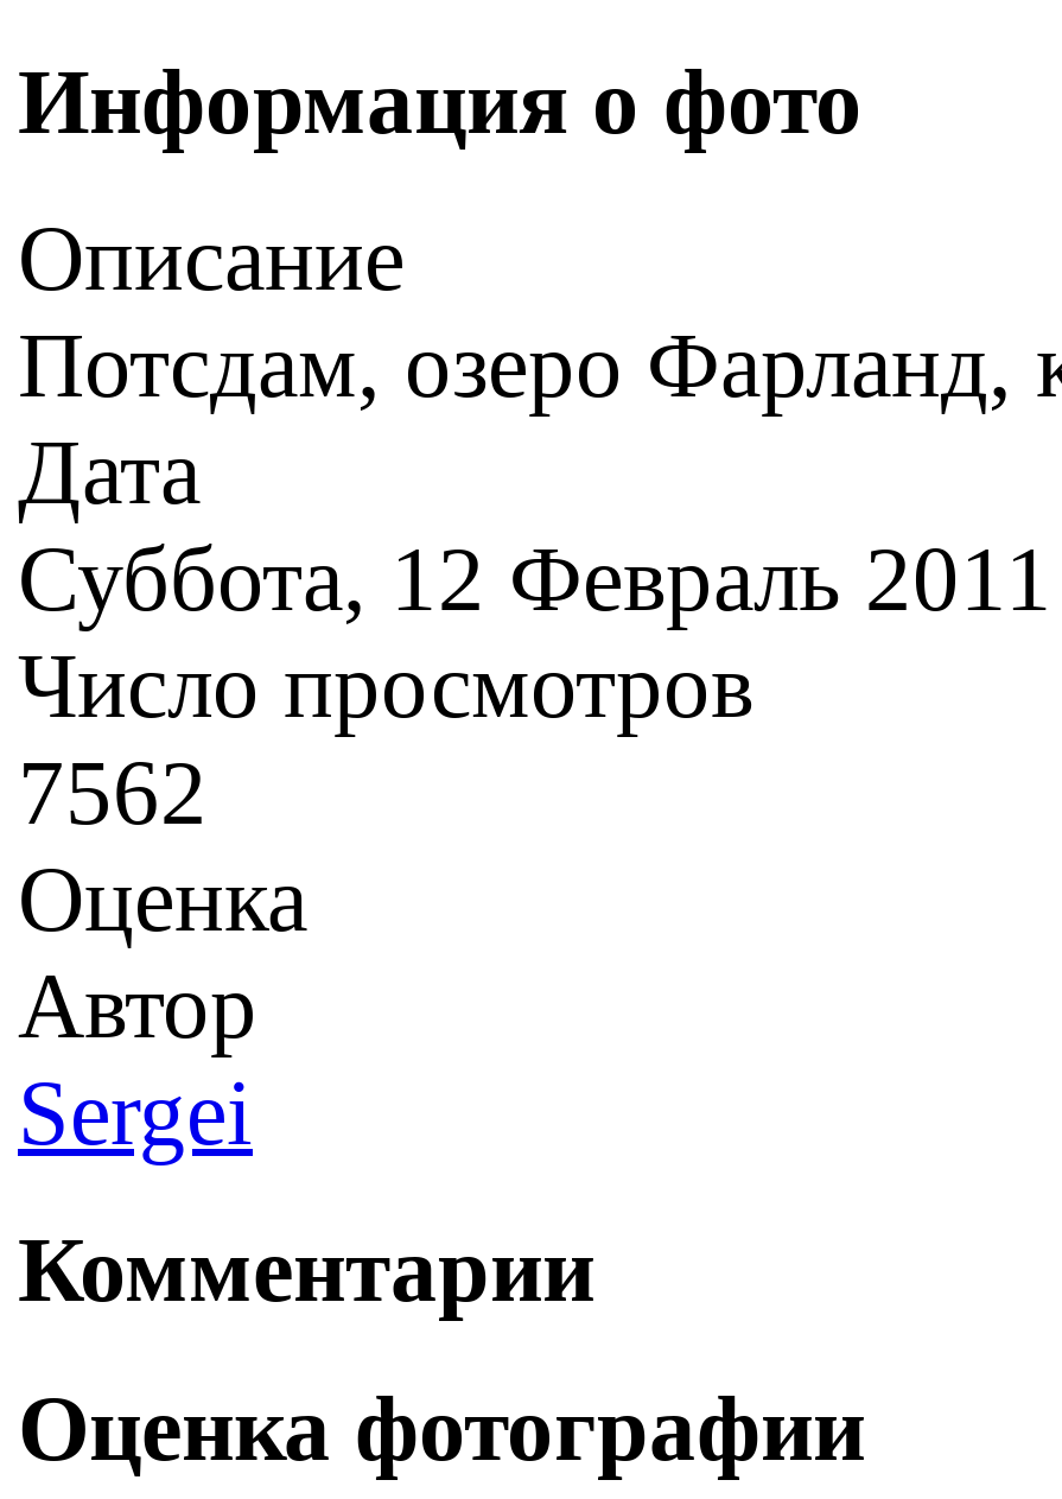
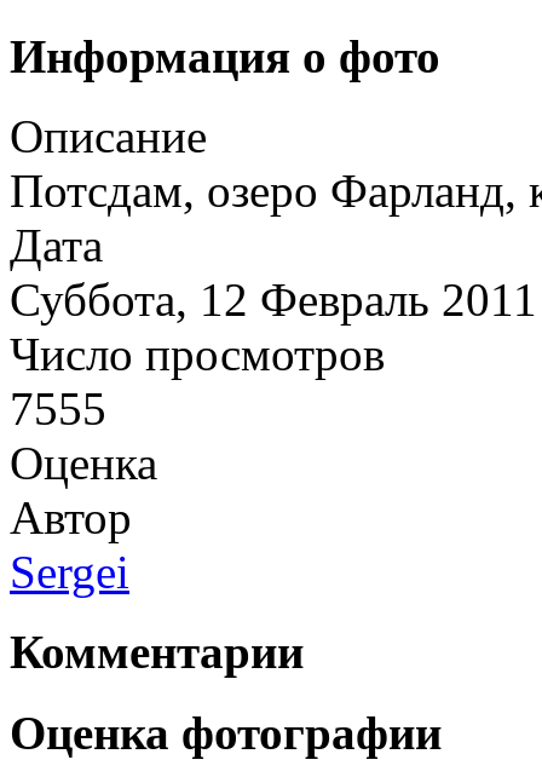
- 7562
+ 7555
